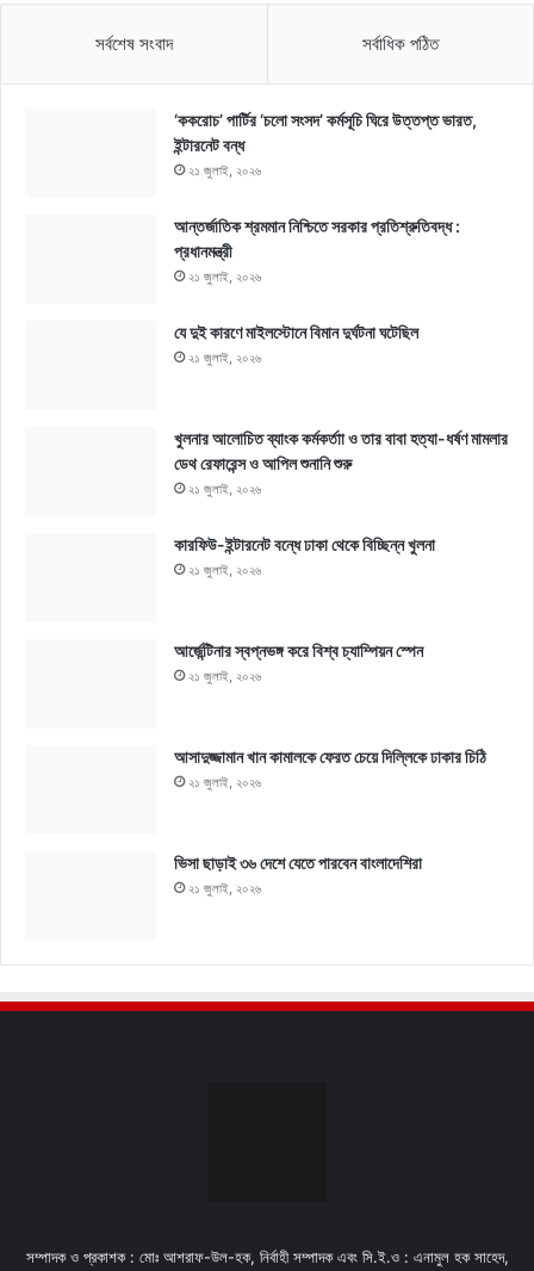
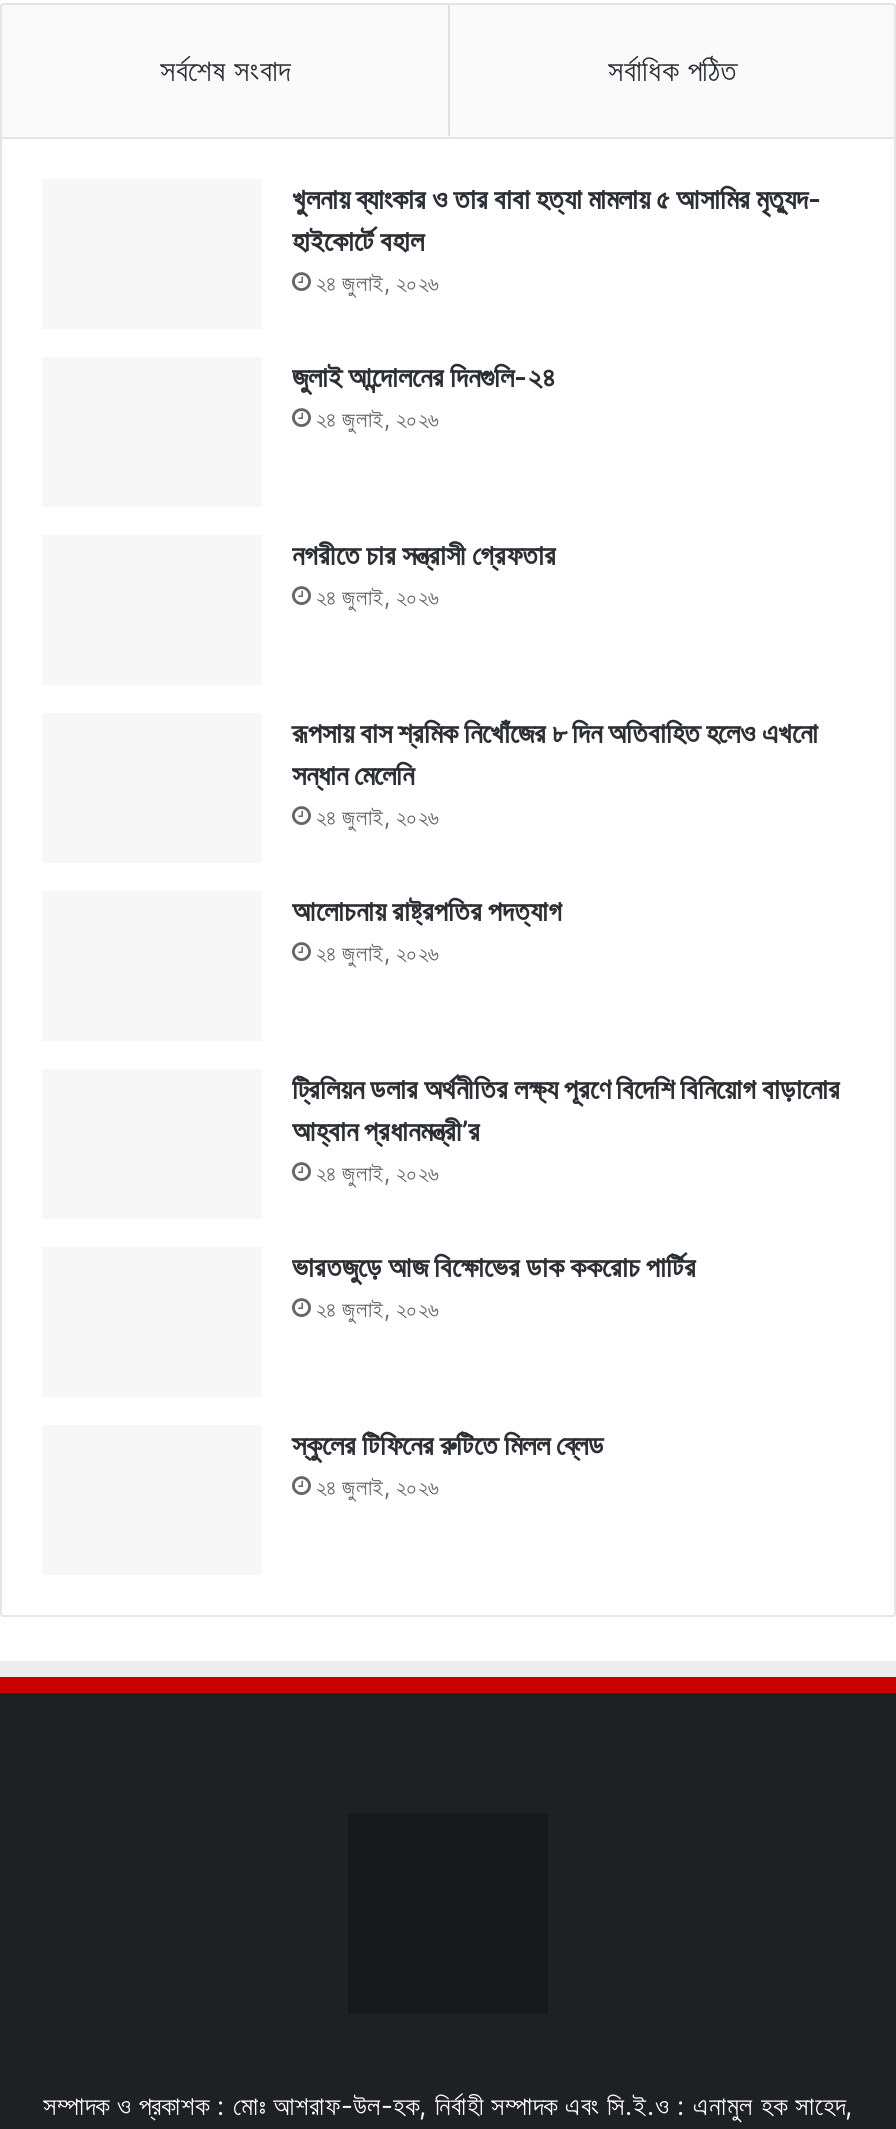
- ‘ককরোচ’ পার্টির ‘চলো সংসদ’ কর্মসূচি ঘিরে উত্তপ্ত ভারত,
- ইন্টারনেট বন্ধ
- ২১ জুলাই, ২০২৬
+ খুলনায় ব্যাংকার ও তার বাবা হত্যা মামলায় ৫ আসামির মৃত্যুদ-
+ হাইকোর্টে বহাল
+ ২৪ জুলাই, ২০২৬

- আন্তর্জাতিক শ্রমমান নিশ্চিতে সরকার প্রতিশ্রুতিবদ্ধ :
- প্রধানমন্ত্রী
- ২১ জুলাই, ২০২৬
+ জুলাই আন্দোলনের দিনগুলি-২৪
+ ২৪ জুলাই, ২০২৬

- যে দুই কারণে মাইলস্টোনে বিমান দুর্ঘটনা ঘটেছিল
- ২১ জুলাই, ২০২৬
+ নগরীতে চার সন্ত্রাসী গ্রেফতার
+ ২৪ জুলাই, ২০২৬

- খুলনার আলোচিত ব্যাংক কর্মকর্তাা ও তার বাবা হত্যা-ধর্ষণ মামলার
- ডেথ রেফারেন্স ও আপিল শুনানি শুরু
- ২১ জুলাই, ২০২৬
+ রূপসায় বাস শ্রমিক নিখোঁজের ৮ দিন অতিবাহিত হলেও এখনো
+ সন্ধান মেলেনি
+ ২৪ জুলাই, ২০২৬

- কারফিউ-ইন্টারনেট বন্ধে ঢাকা থেকে বিচ্ছিন্ন খুলনা
- ২১ জুলাই, ২০২৬
+ আলোচনায় রাষ্ট্রপতির পদত্যাগ
+ ২৪ জুলাই, ২০২৬

- আর্জেন্টিনার স্বপ্নভঙ্গ করে বিশ্ব চ্যাম্পিয়ন স্পেন
- ২১ জুলাই, ২০২৬
+ ট্রিলিয়ন ডলার অর্থনীতির লক্ষ্য পূরণে বিদেশি বিনিয়োগ বাড়ানোর
+ আহ্বান প্রধানমন্ত্রী’র
+ ২৪ জুলাই, ২০২৬

- আসাদুজ্জামান খান কামালকে ফেরত চেয়ে দিল্লিকে ঢাকার চিঠি
- ২১ জুলাই, ২০২৬
+ ভারতজুড়ে আজ বিক্ষোভের ডাক ককরোচ পার্টির
+ ২৪ জুলাই, ২০২৬

- ভিসা ছাড়াই ৩৬ দেশে যেতে পারবেন বাংলাদেশিরা
- ২১ জুলাই, ২০২৬
+ স্কুলের টিফিনের রুটিতে মিলল ব্লেড
+ ২৪ জুলাই, ২০২৬
